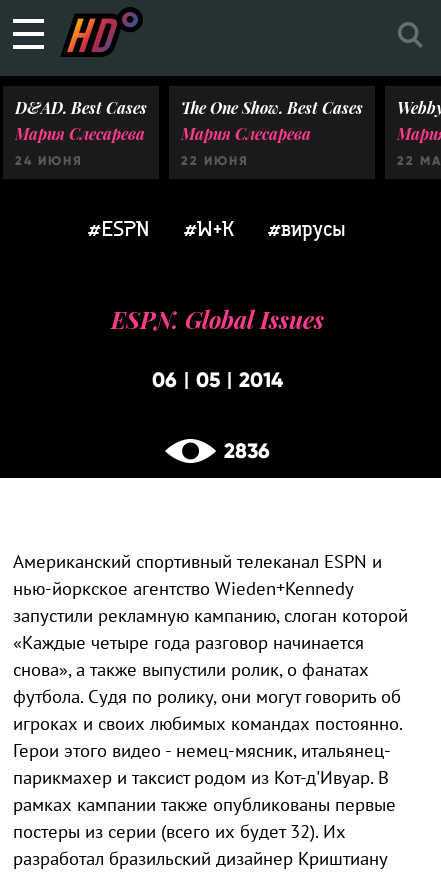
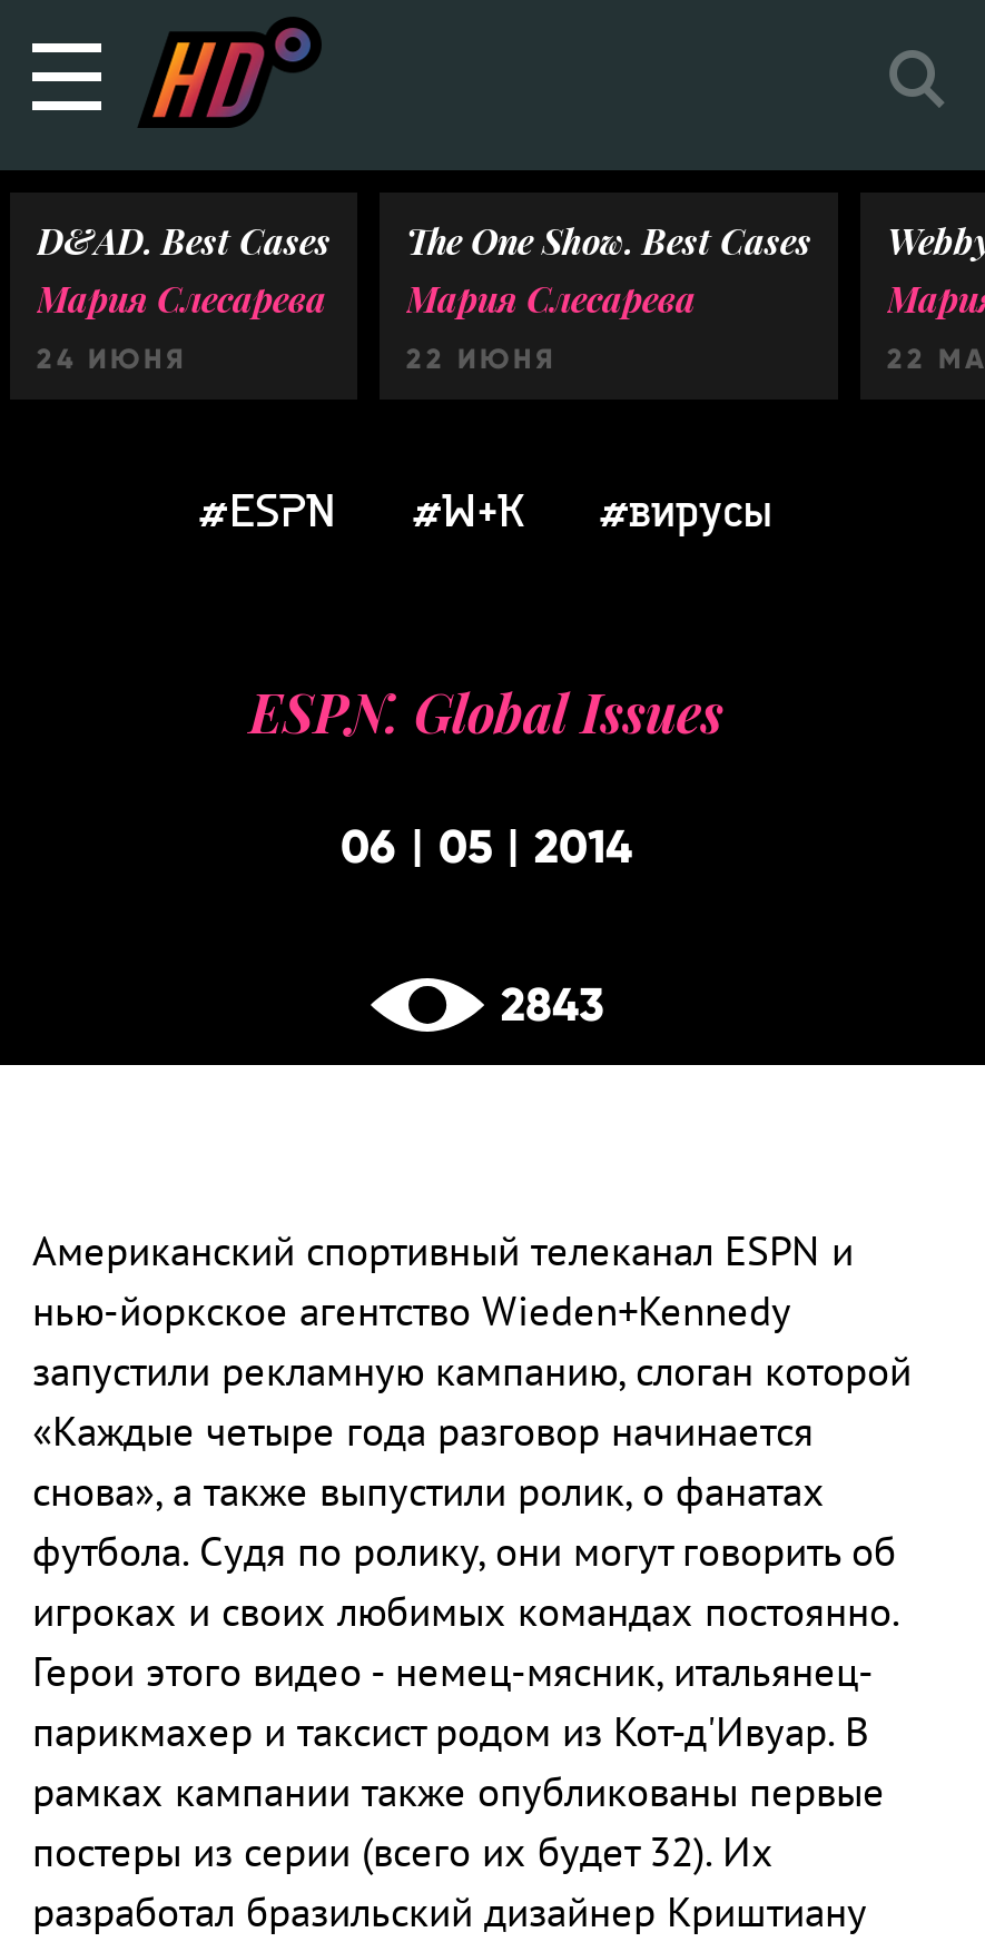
- 2836
+ 2843
